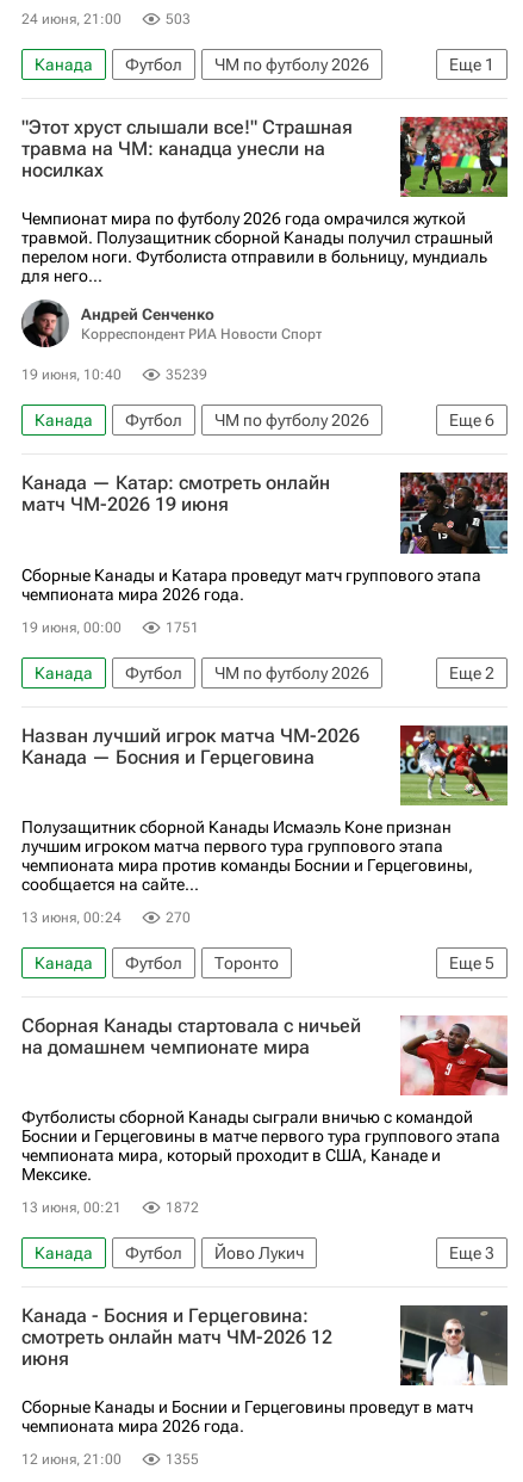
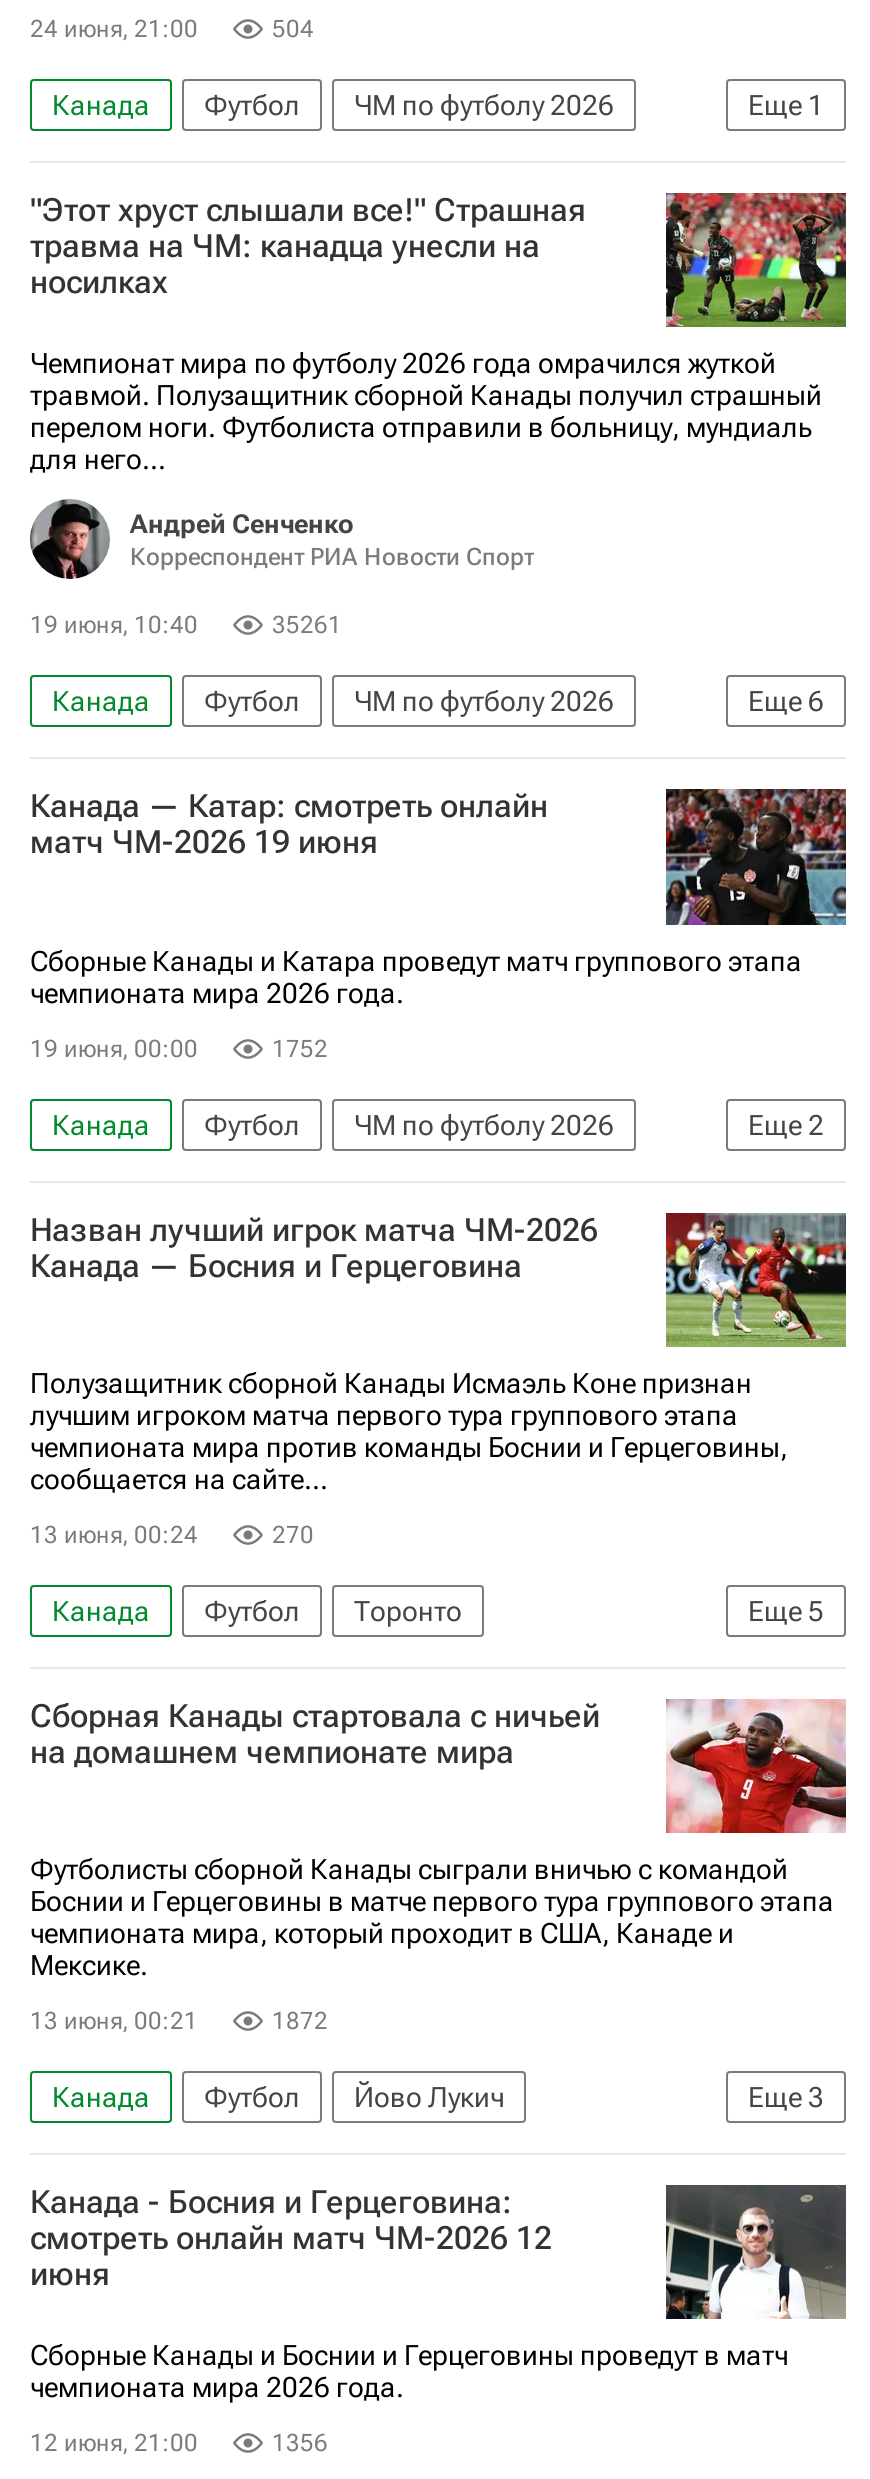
- 503
+ 504

- 35239
+ 35261

- 1751
+ 1752

- 1355
+ 1356
